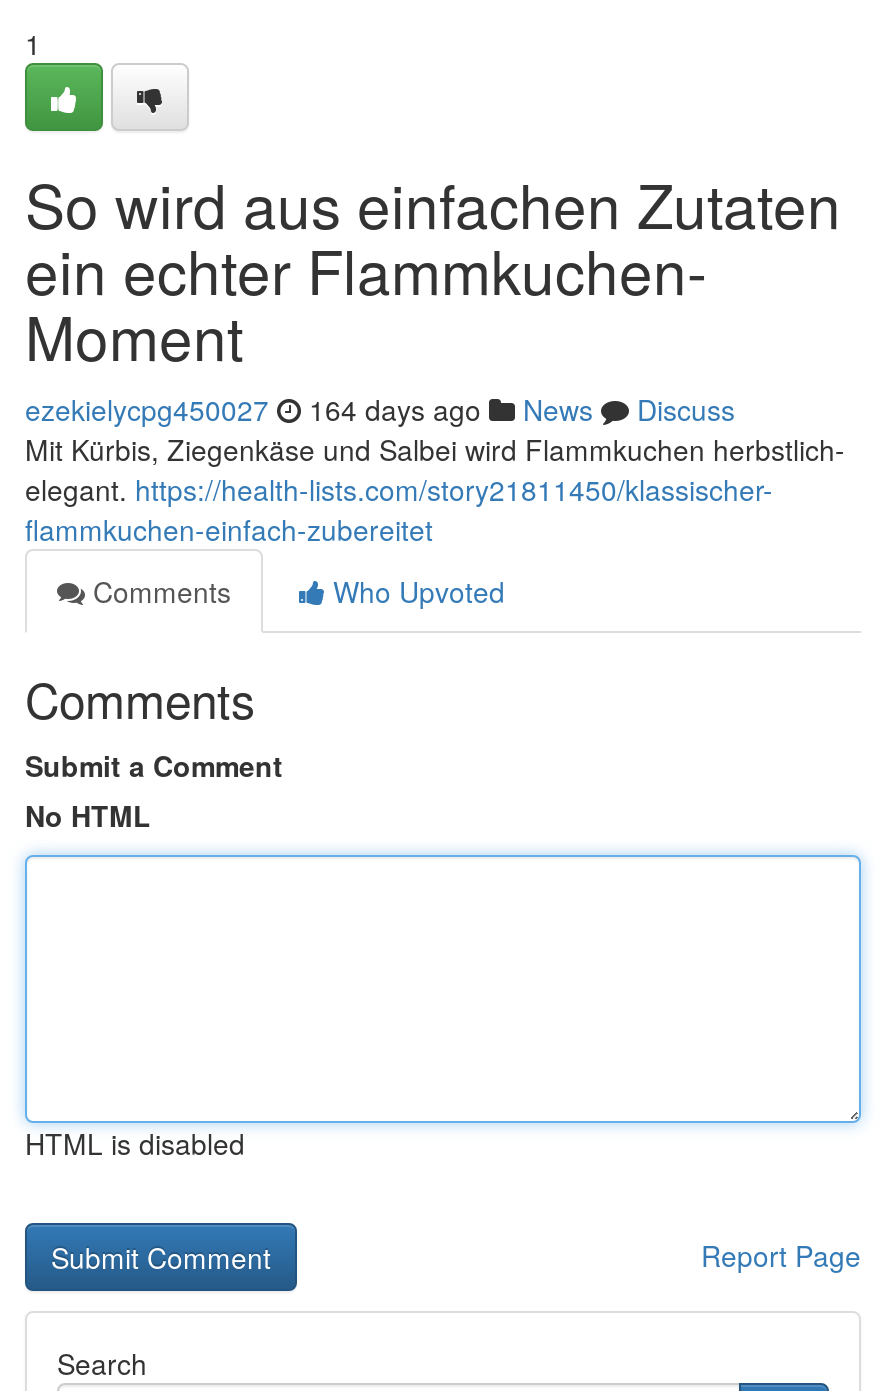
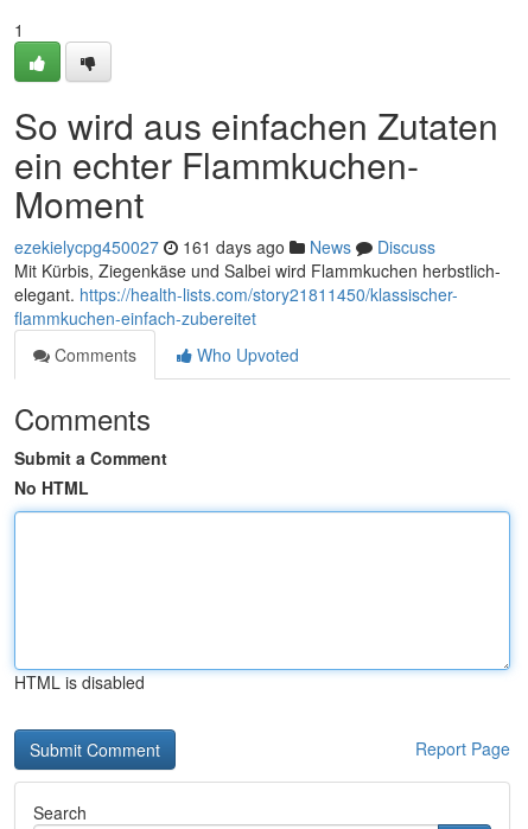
- ezekielycpg450027 164 days ago News Discuss
+ ezekielycpg450027 161 days ago News Discuss
